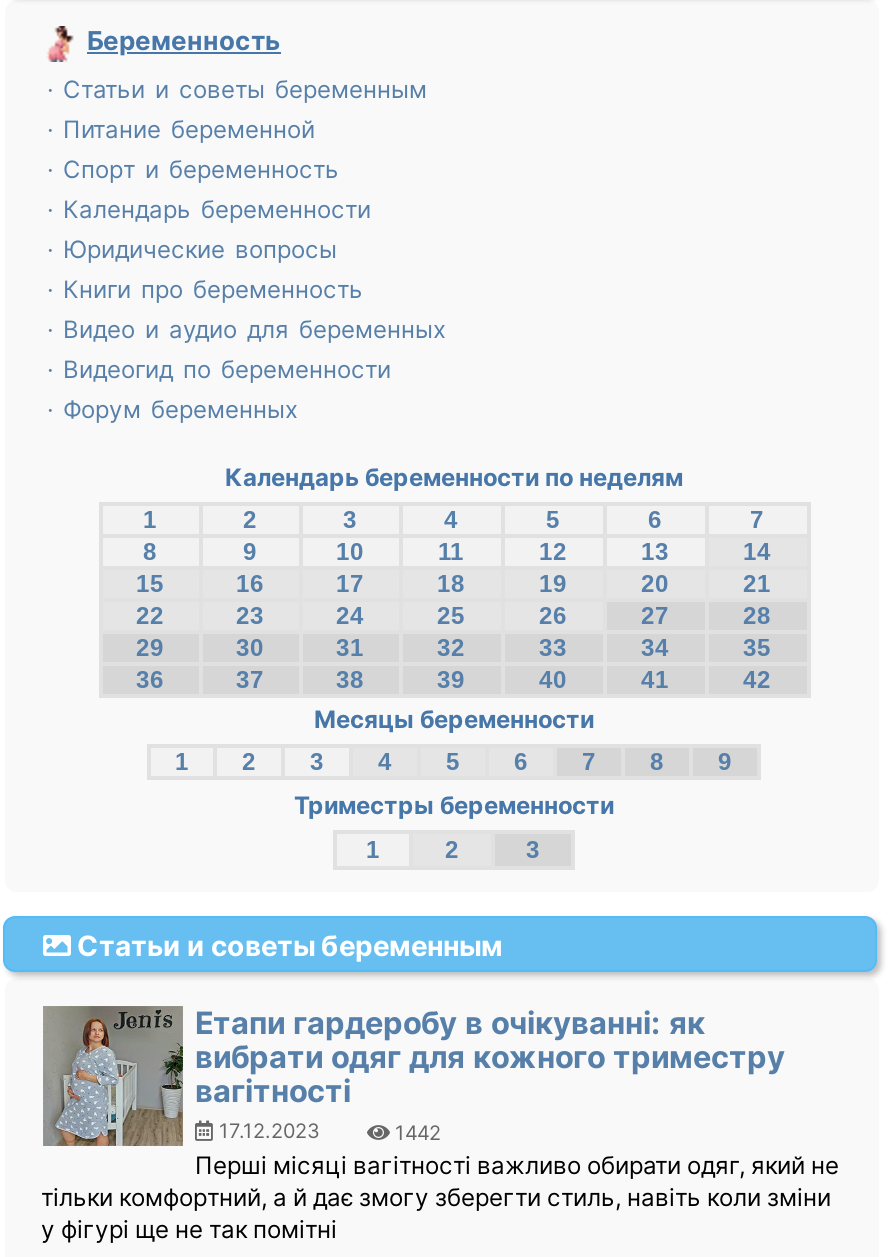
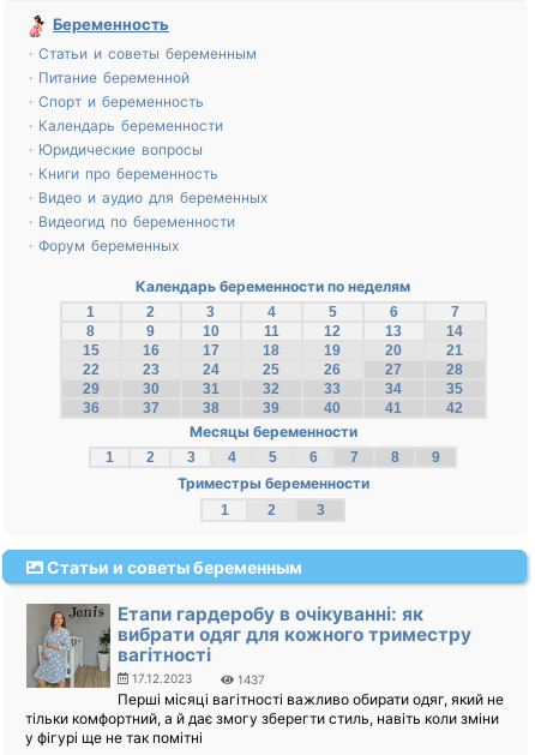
- 1442
+ 1437
